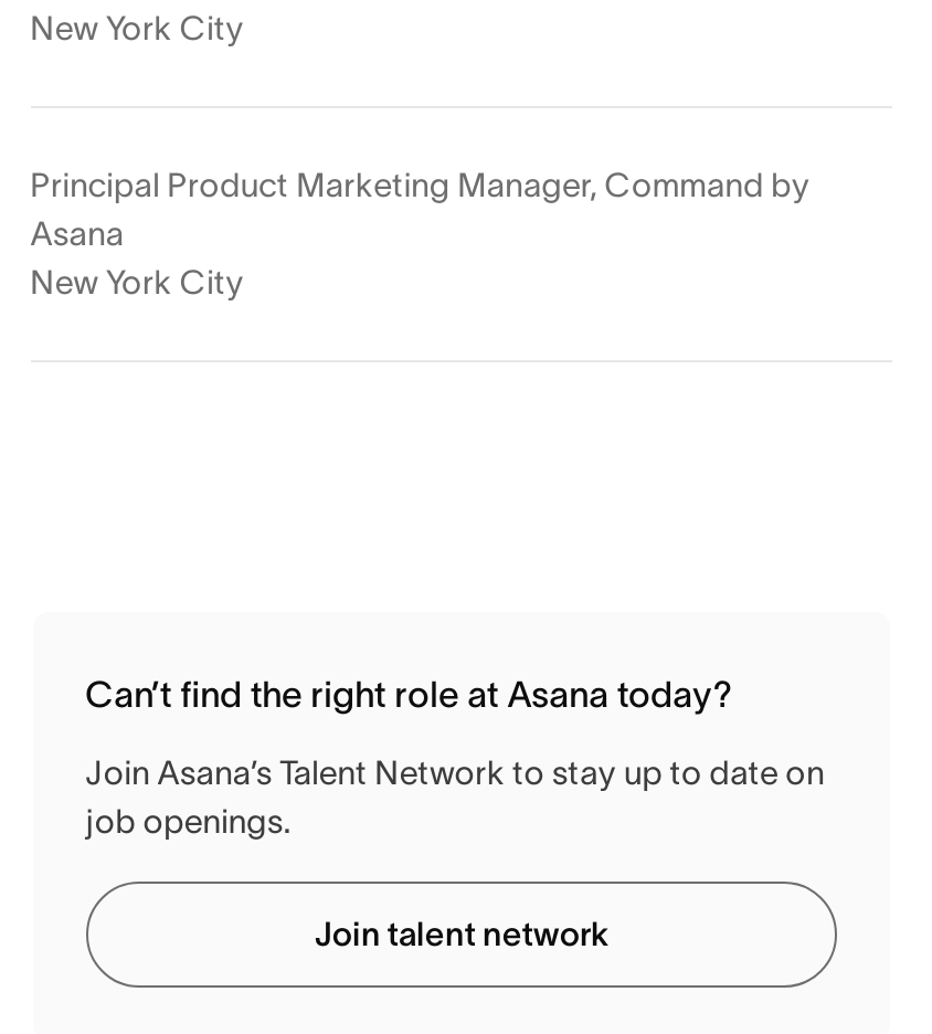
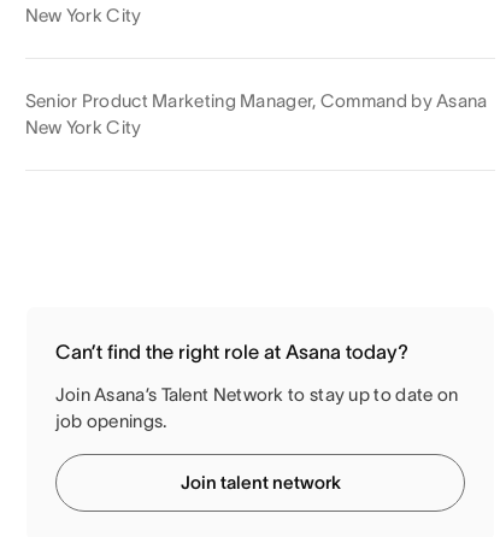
- Principal Product Marketing Manager, Command by
- Asana
+ Senior Product Marketing Manager, Command by Asana
